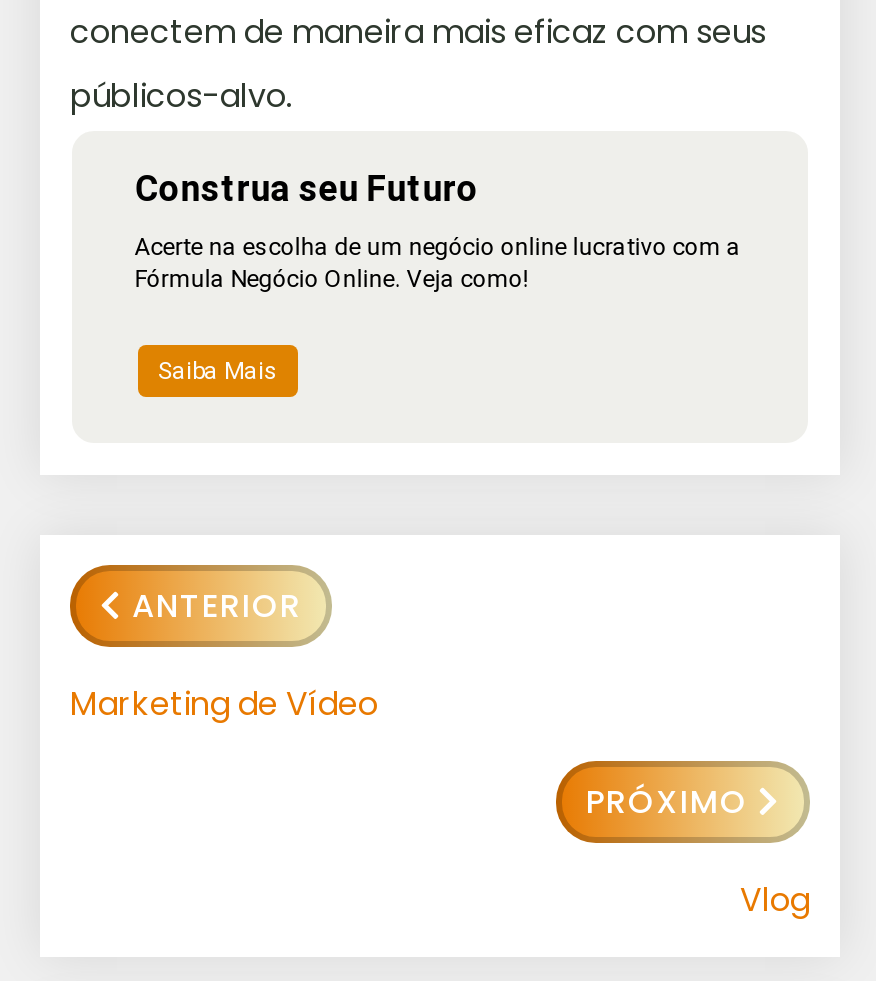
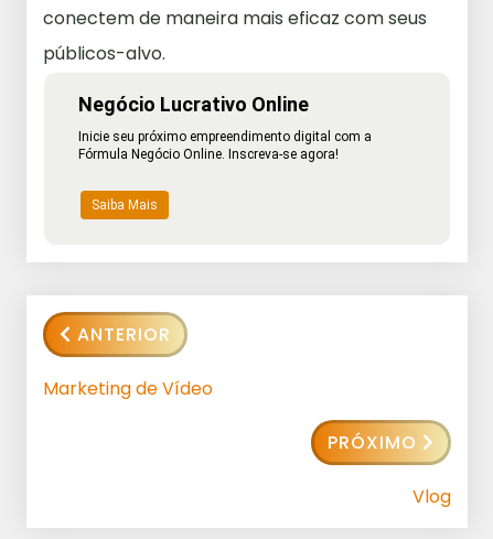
- Construa seu Futuro
+ Negócio Lucrativo Online

- Acerte na escolha de um negócio online lucrativo com a
- Fórmula Negócio Online. Veja como!
+ Inicie seu próximo empreendimento digital com a
+ Fórmula Negócio Online. Inscreva-se agora!
